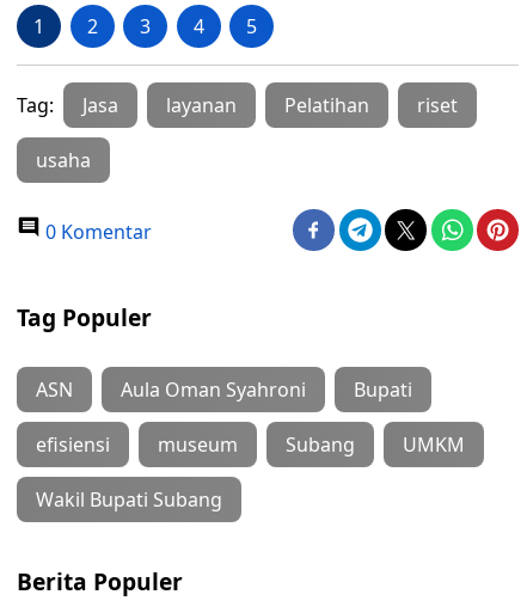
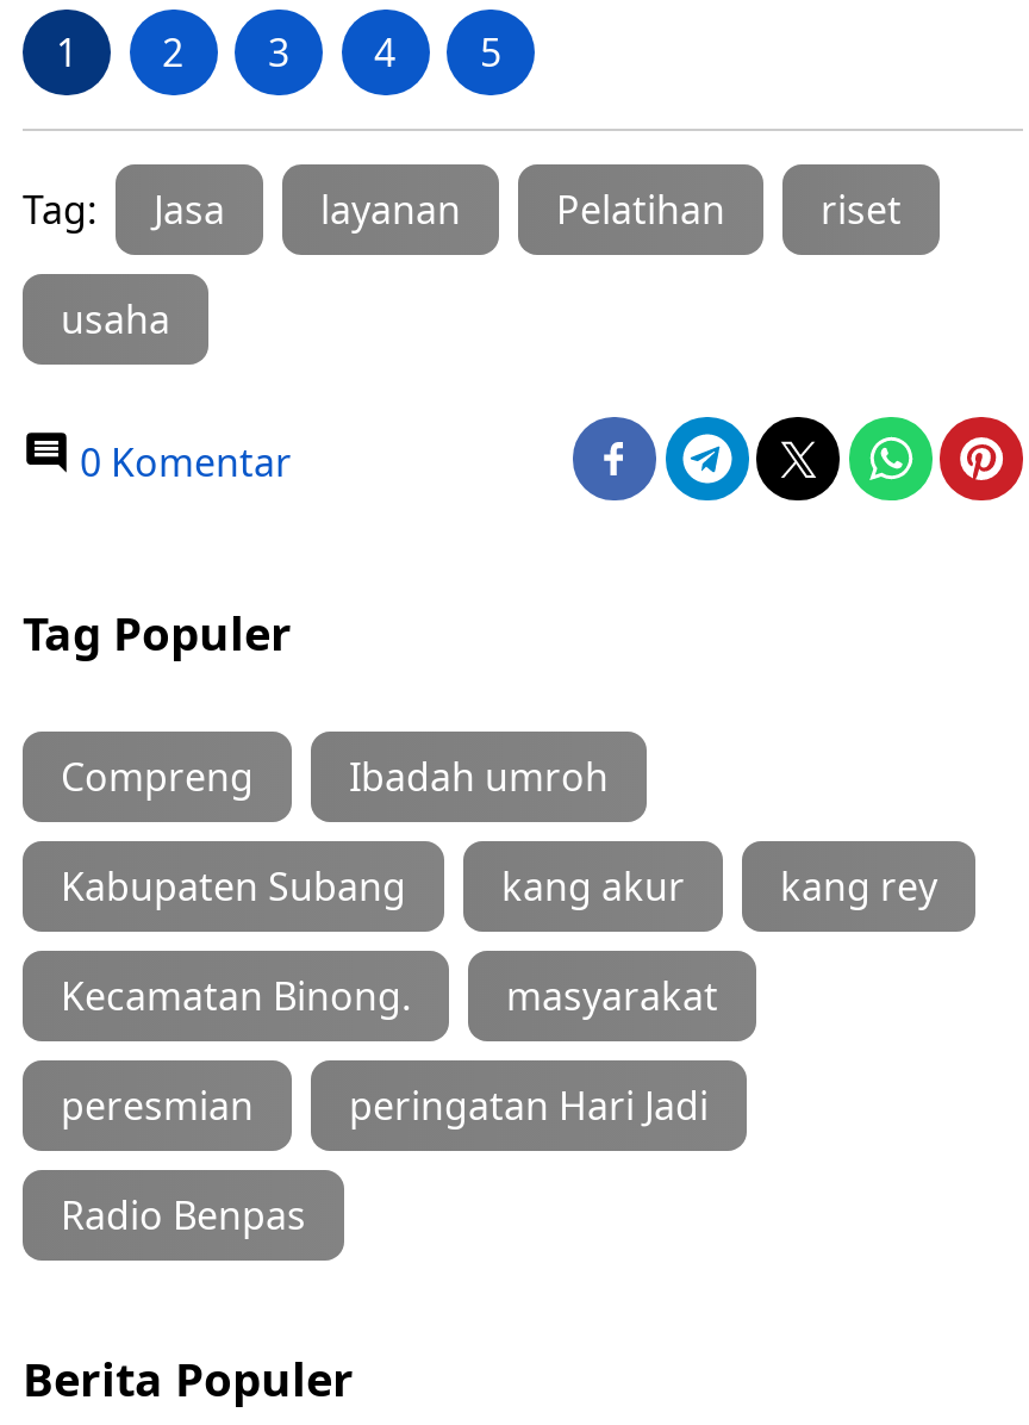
- ASN
- Aula Oman Syahroni
- Bupati
- efisiensi
- museum
- Subang
- UMKM
- Wakil Bupati Subang
+ Compreng
+ Ibadah umroh
+ Kabupaten Subang
+ kang akur
+ kang rey
+ Kecamatan Binong.
+ masyarakat
+ peresmian
+ peringatan Hari Jadi
+ Radio Benpas
